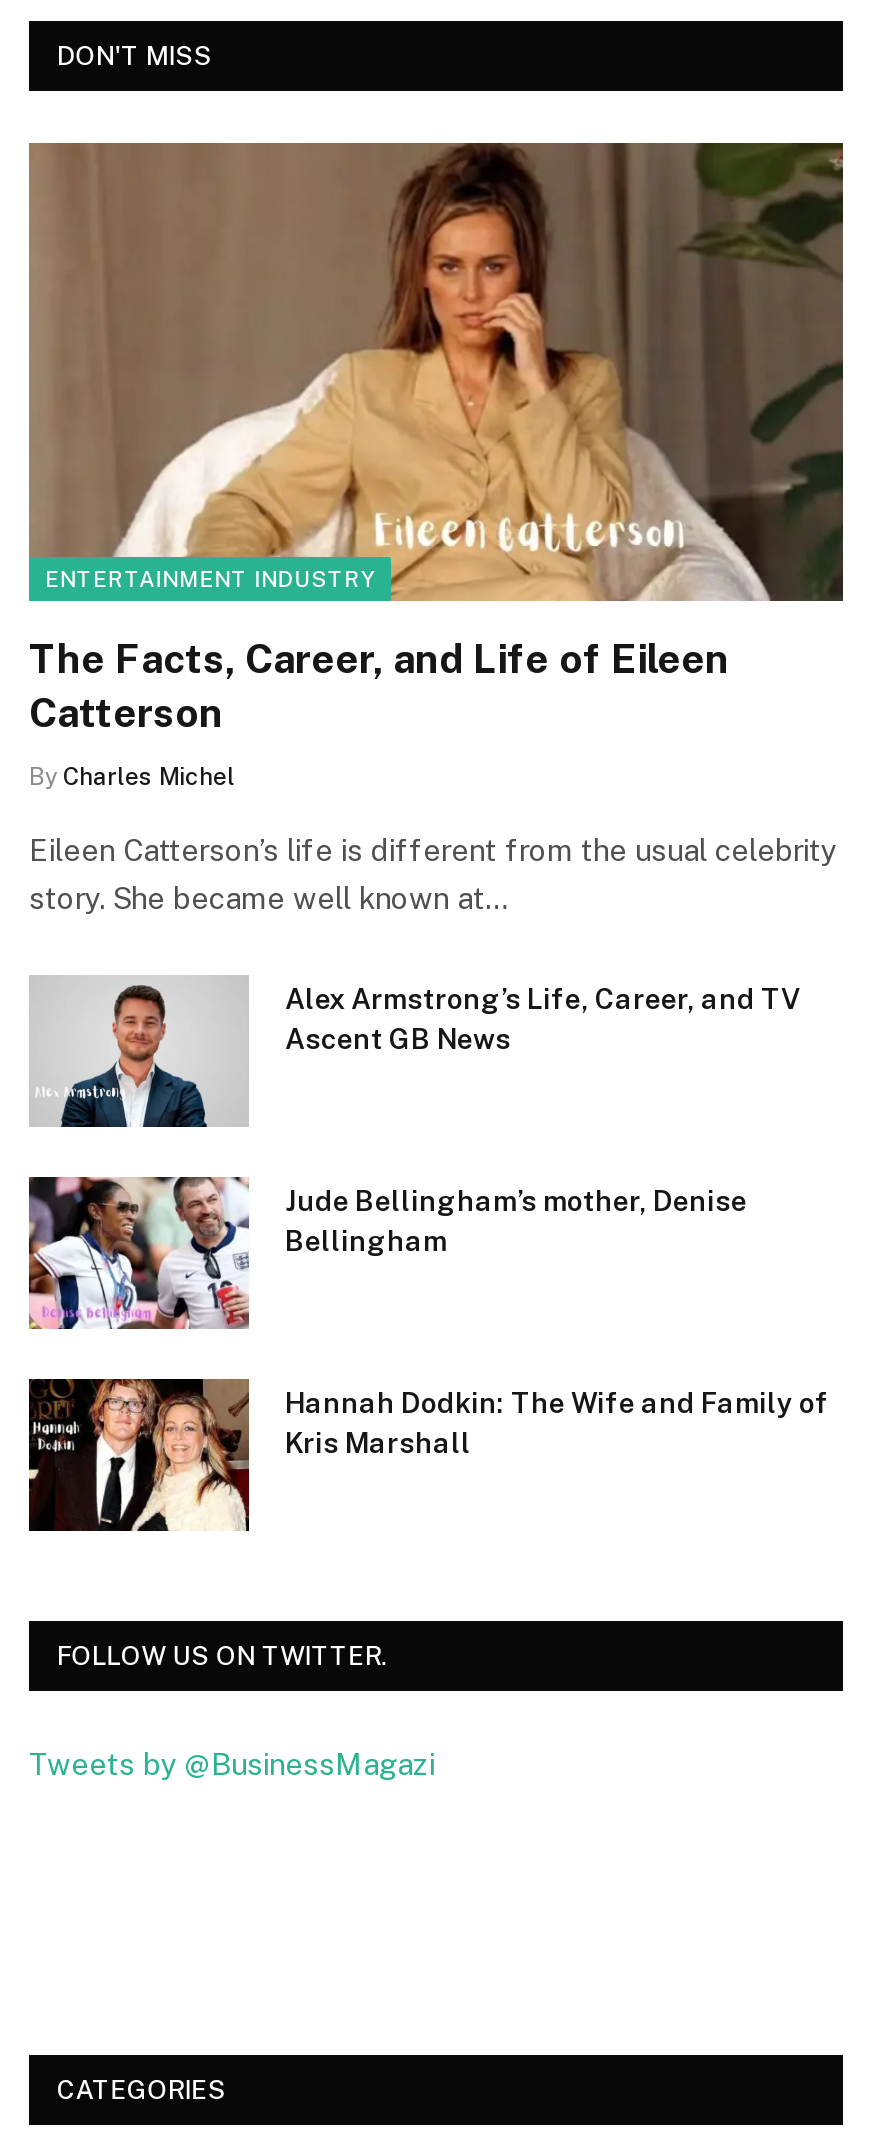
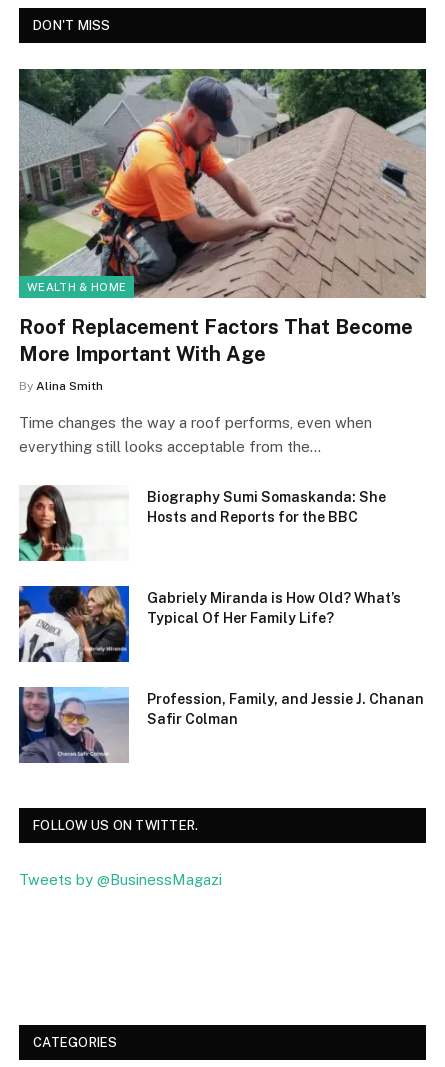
- [image]
- ENTERTAINMENT INDUSTRY
+ [image]
+ WEALTH & HOME

- The Facts, Career, and Life of Eileen
- Catterson
+ Roof Replacement Factors That Become
+ More Important With Age

- By Charles Michel
+ By Alina Smith

- Eileen Catterson’s life is different from the usual celebrity
- story. She became well known at…
+ Time changes the way a roof performs, even when
+ everything still looks acceptable from the…

- [image]
- Alex Armstrong’s Life, Career, and TV
- Ascent GB News
+ [image]
+ Biography Sumi Somaskanda: She
+ Hosts and Reports for the BBC

- [image]
- Jude Bellingham’s mother, Denise
- Bellingham
+ [image]
+ Gabriely Miranda is How Old? What’s
+ Typical Of Her Family Life?

- [image]
- Hannah Dodkin: The Wife and Family of
- Kris Marshall
+ [image]
+ Profession, Family, and Jessie J. Chanan
+ Safir Colman
